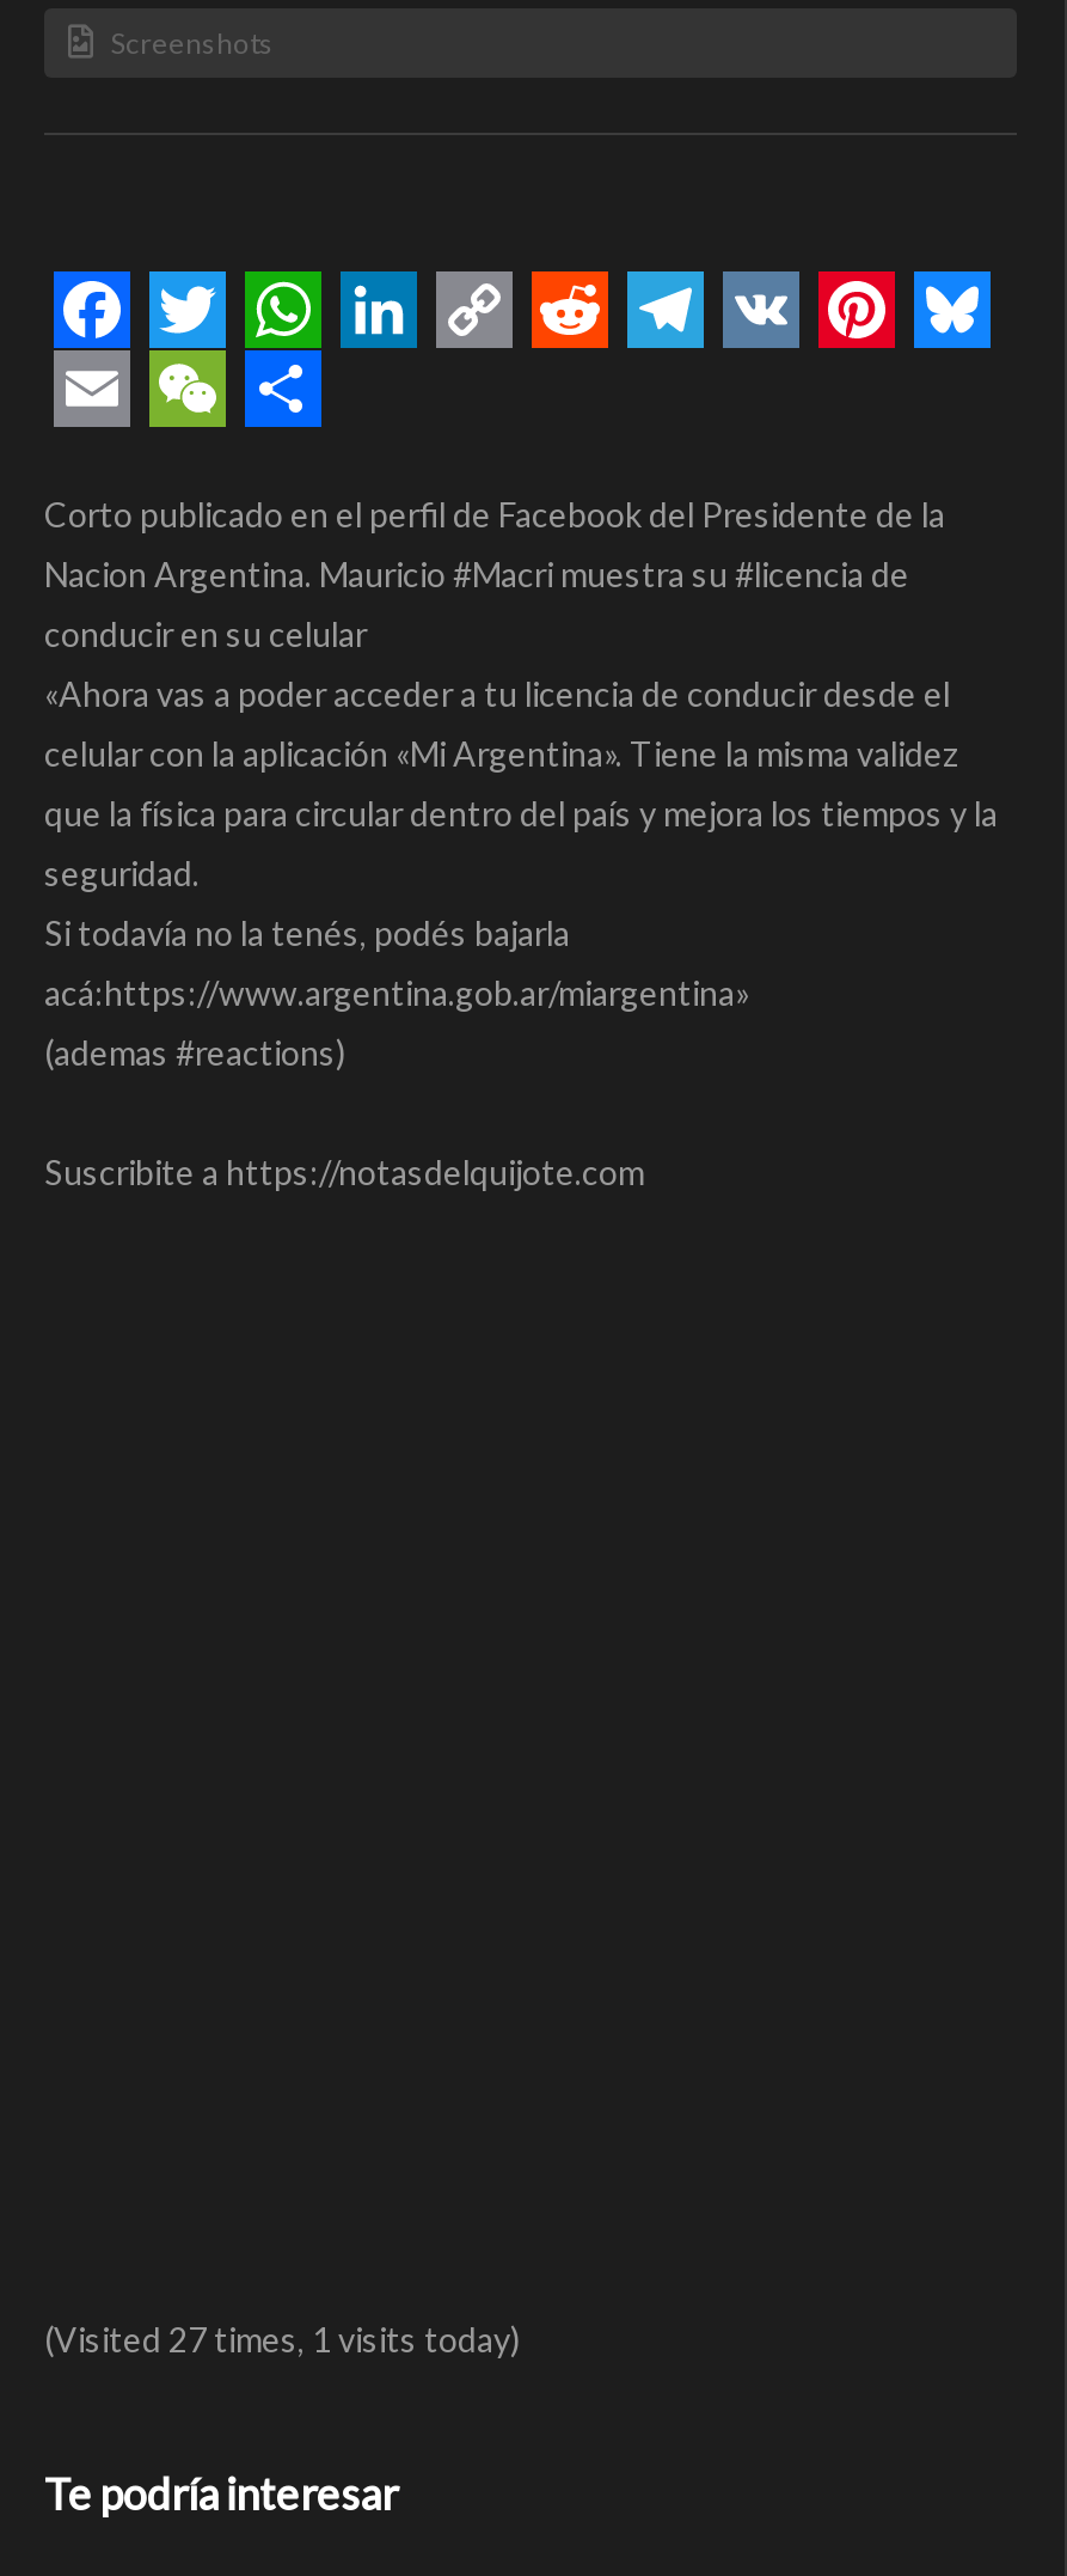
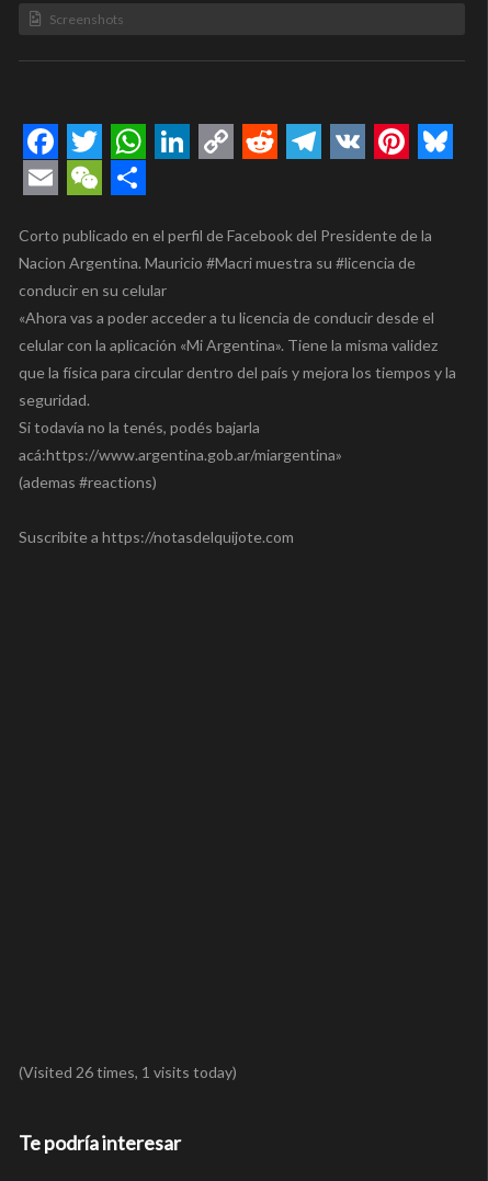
- (Visited 27 times, 1 visits today)
+ (Visited 26 times, 1 visits today)
